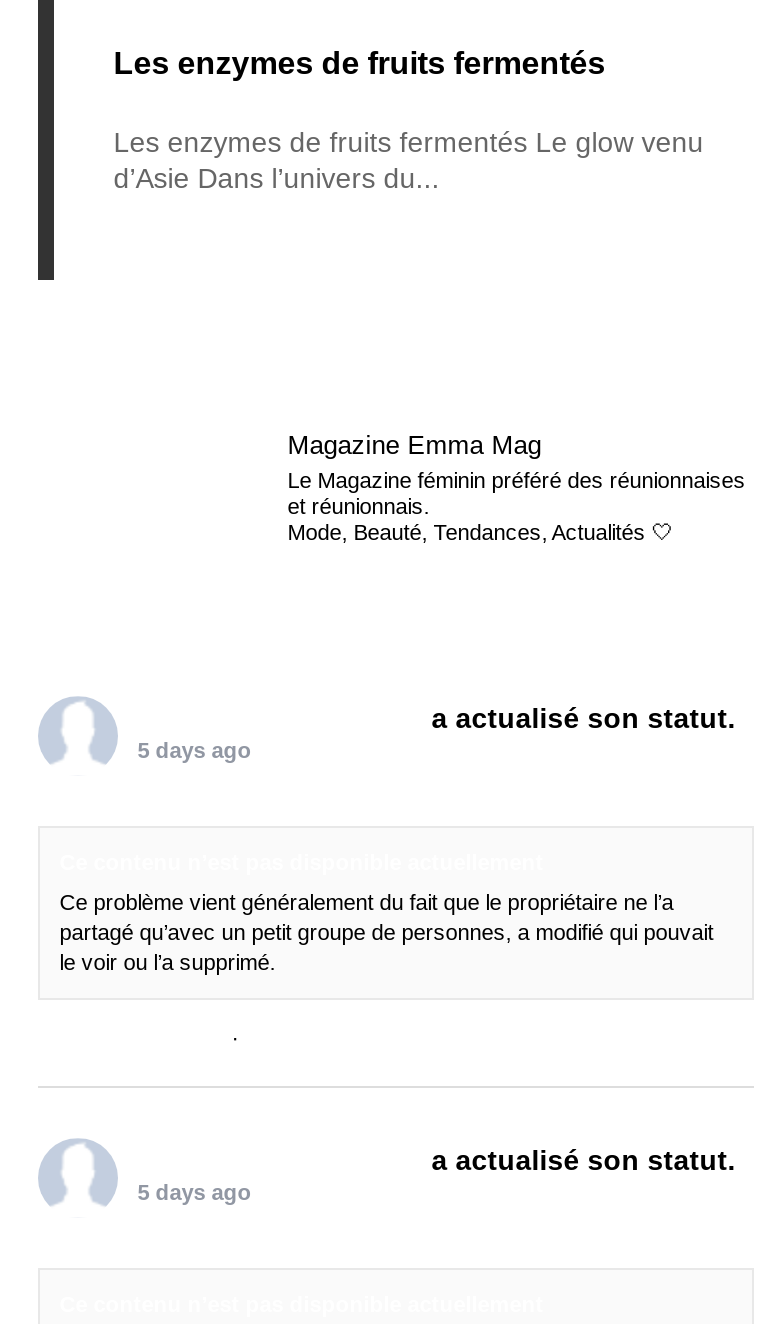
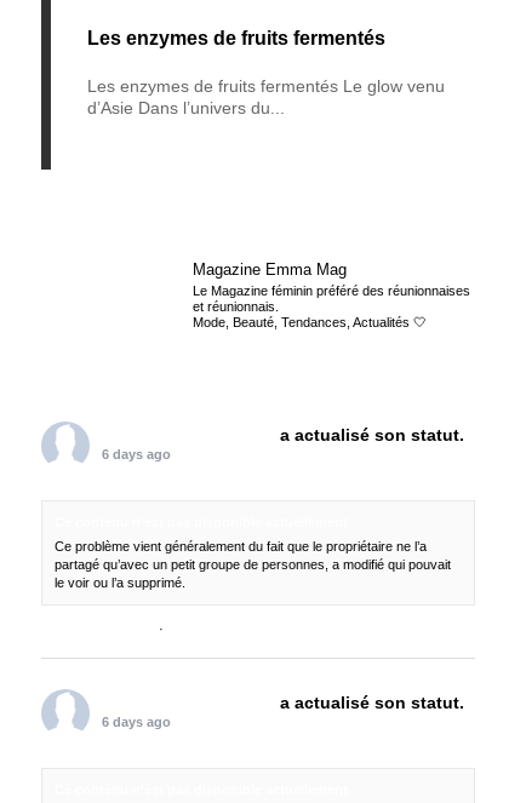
- 5 days ago
+ 6 days ago

- 5 days ago
+ 6 days ago
